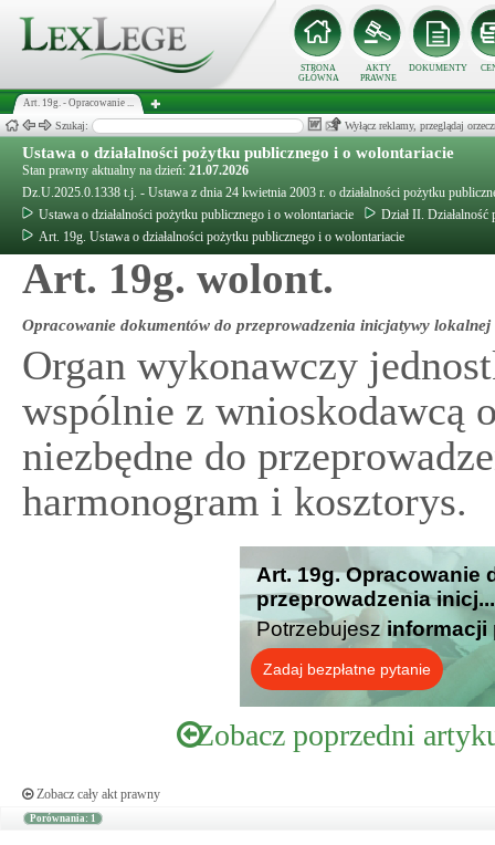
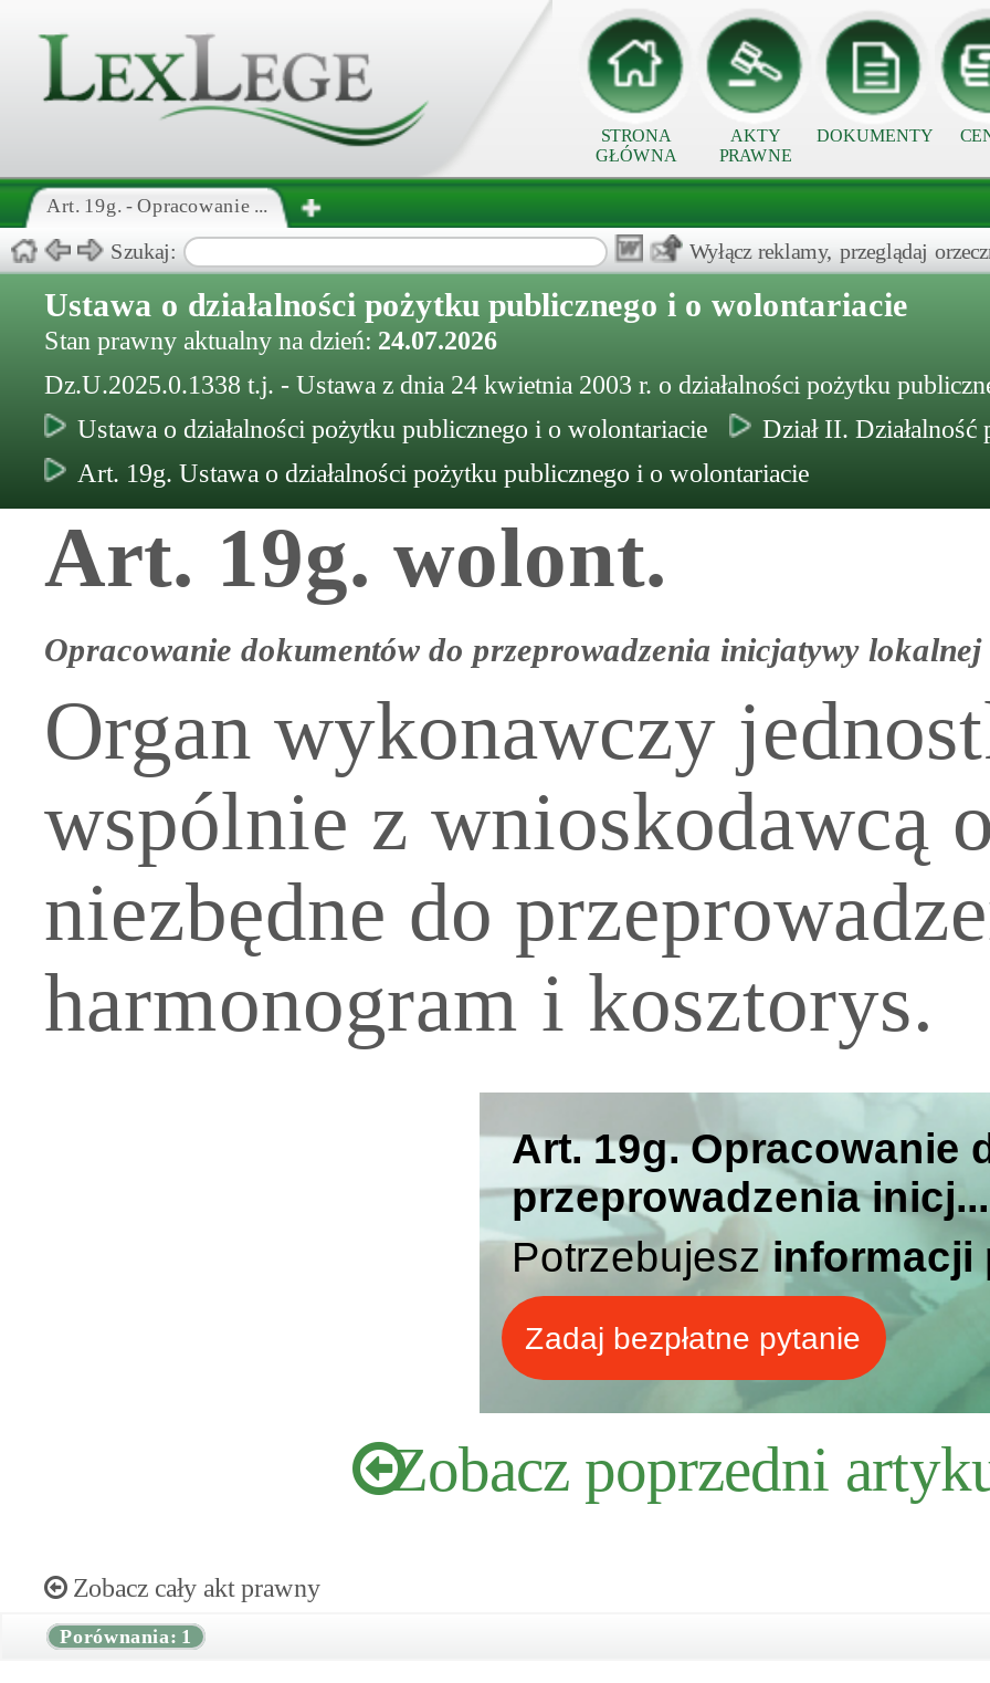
- Stan prawny aktualny na dzień: 21.07.2026
+ Stan prawny aktualny na dzień: 24.07.2026
